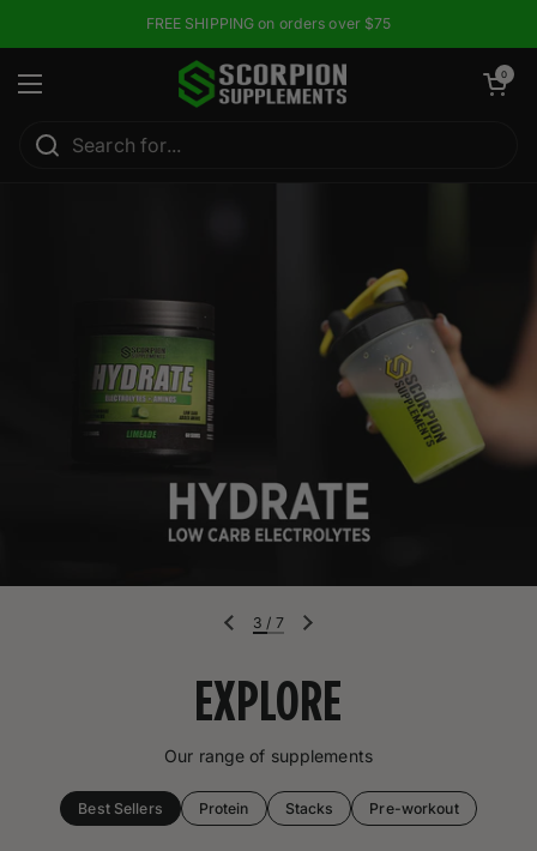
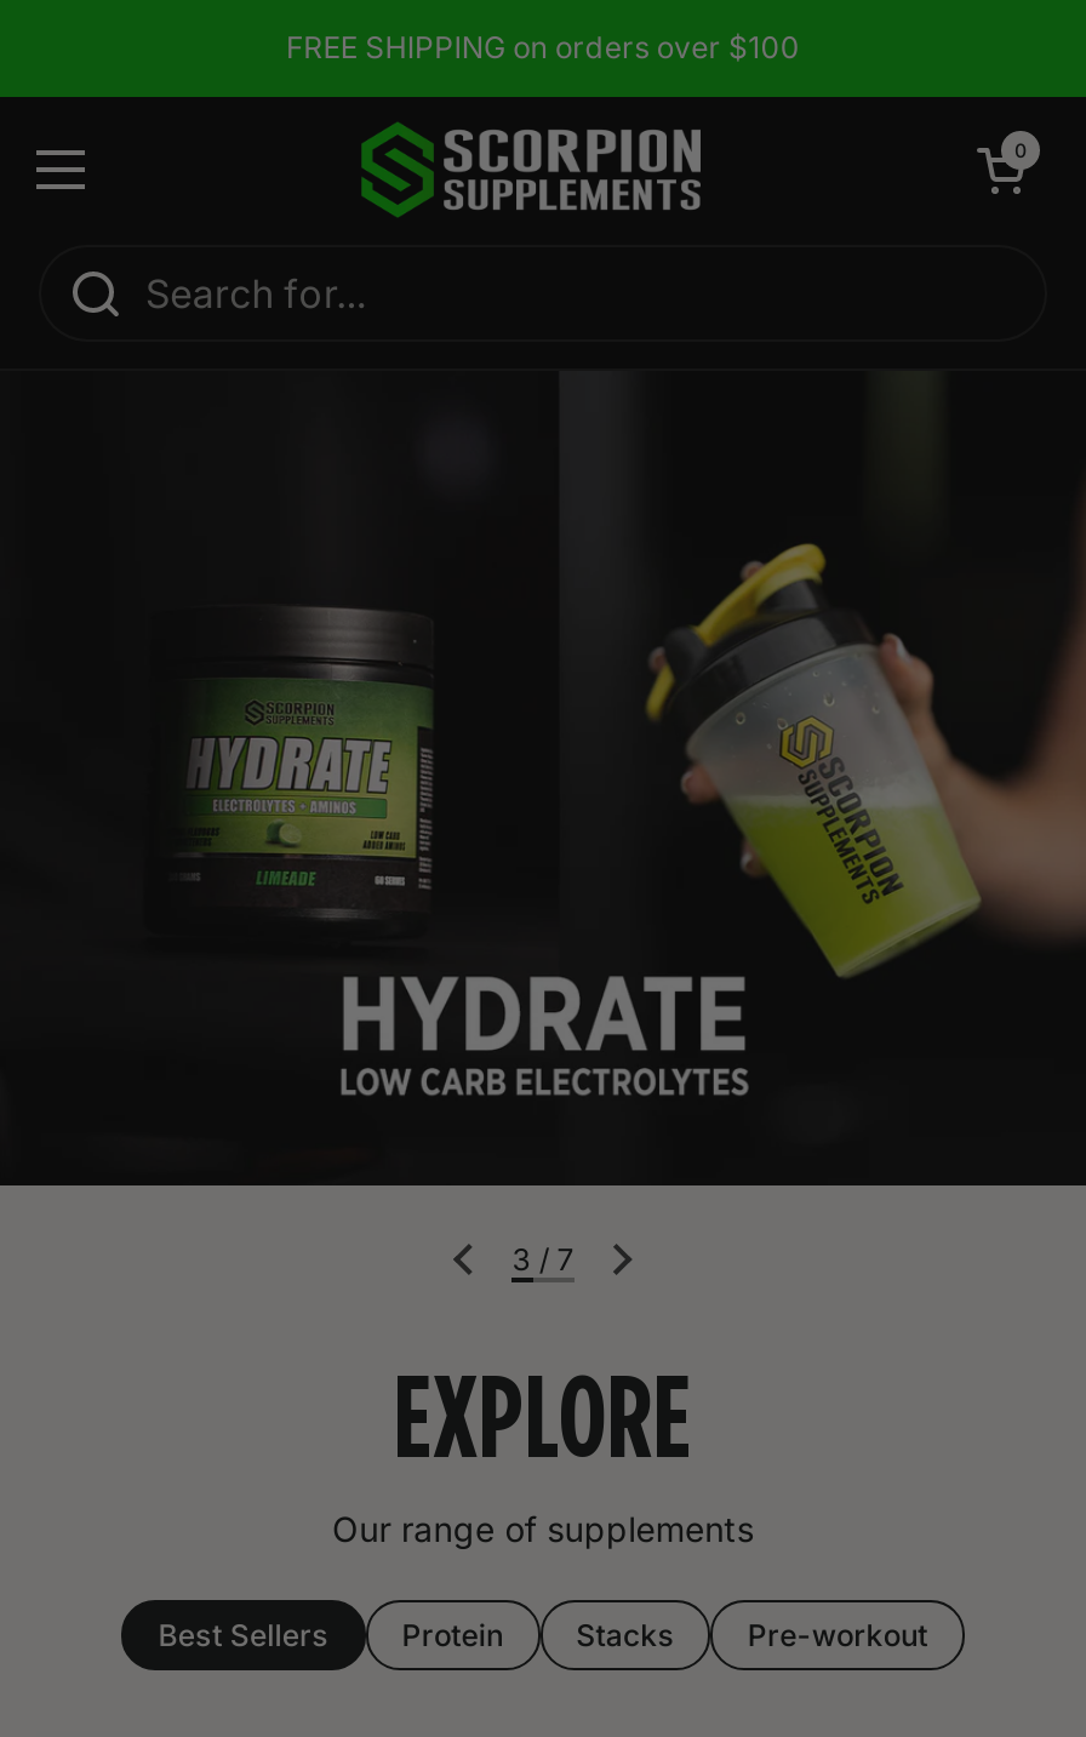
- FREE SHIPPING on orders over $75
+ FREE SHIPPING on orders over $100
